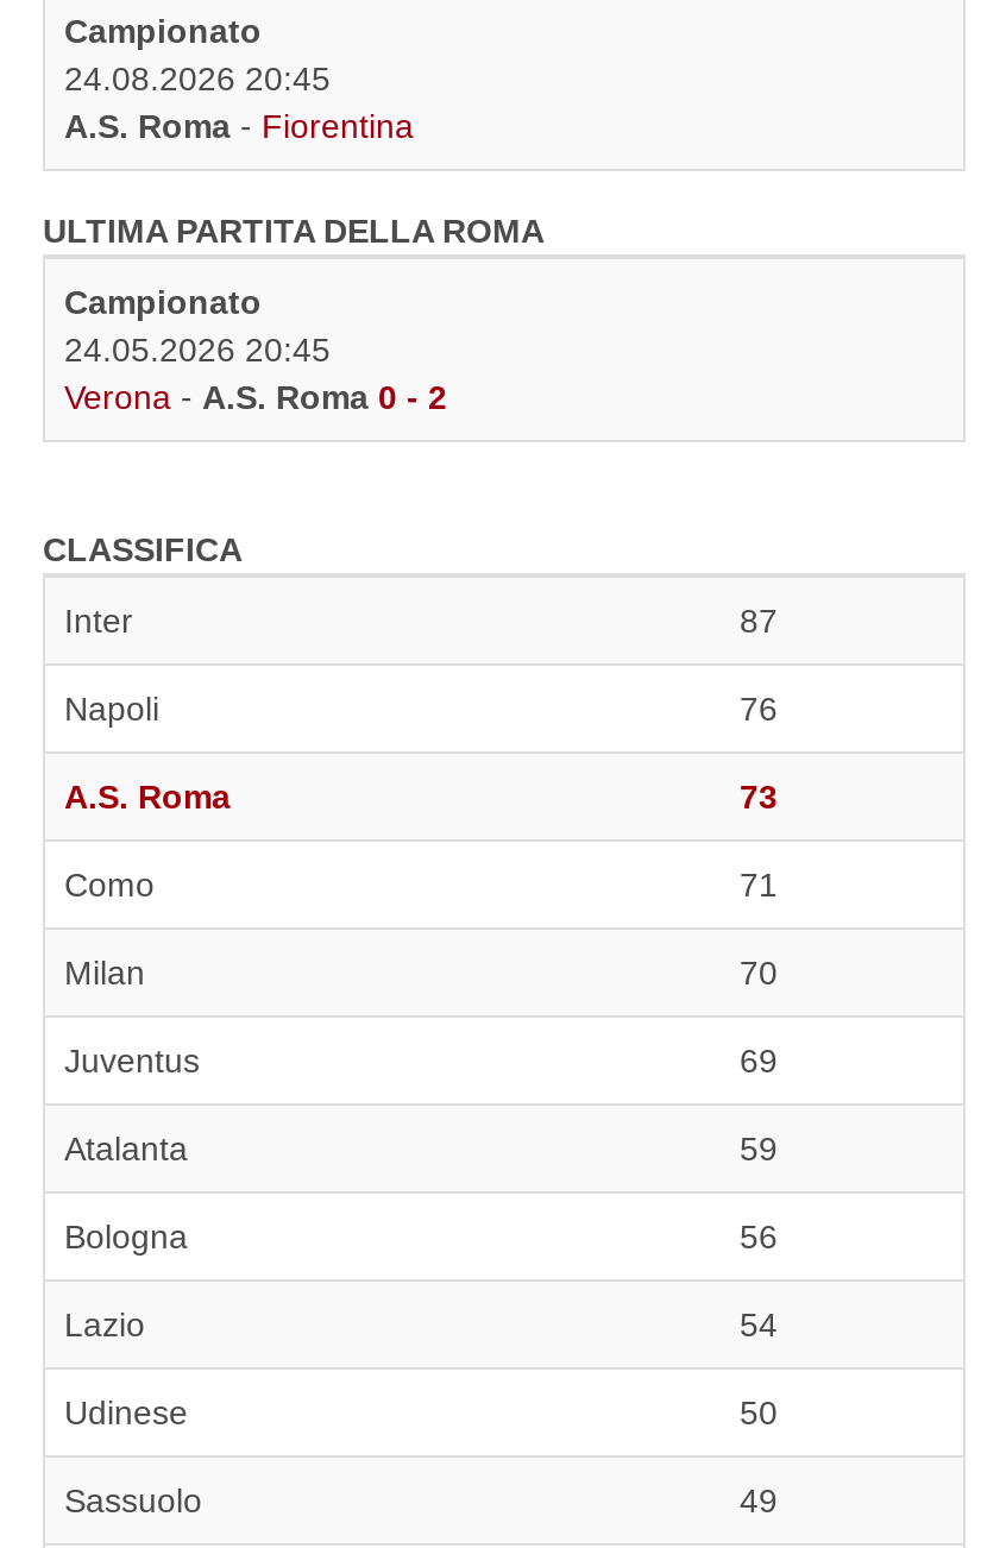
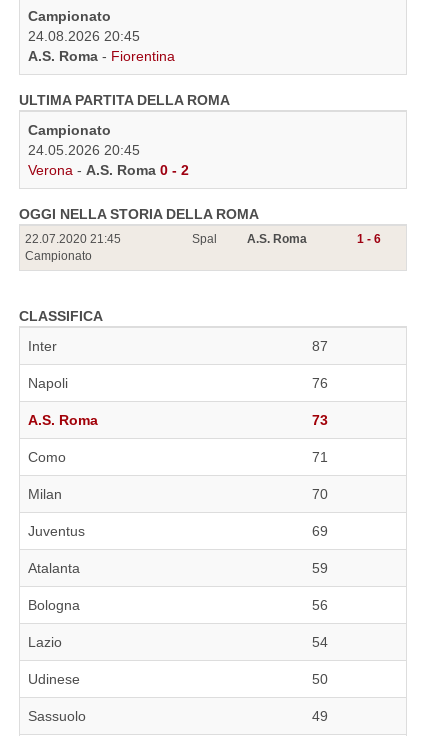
+ OGGI NELLA STORIA DELLA ROMA
+ 22.07.2020 21:45
+ Campionato

+ Spal
+ A.S. Roma
+ 1 - 6
